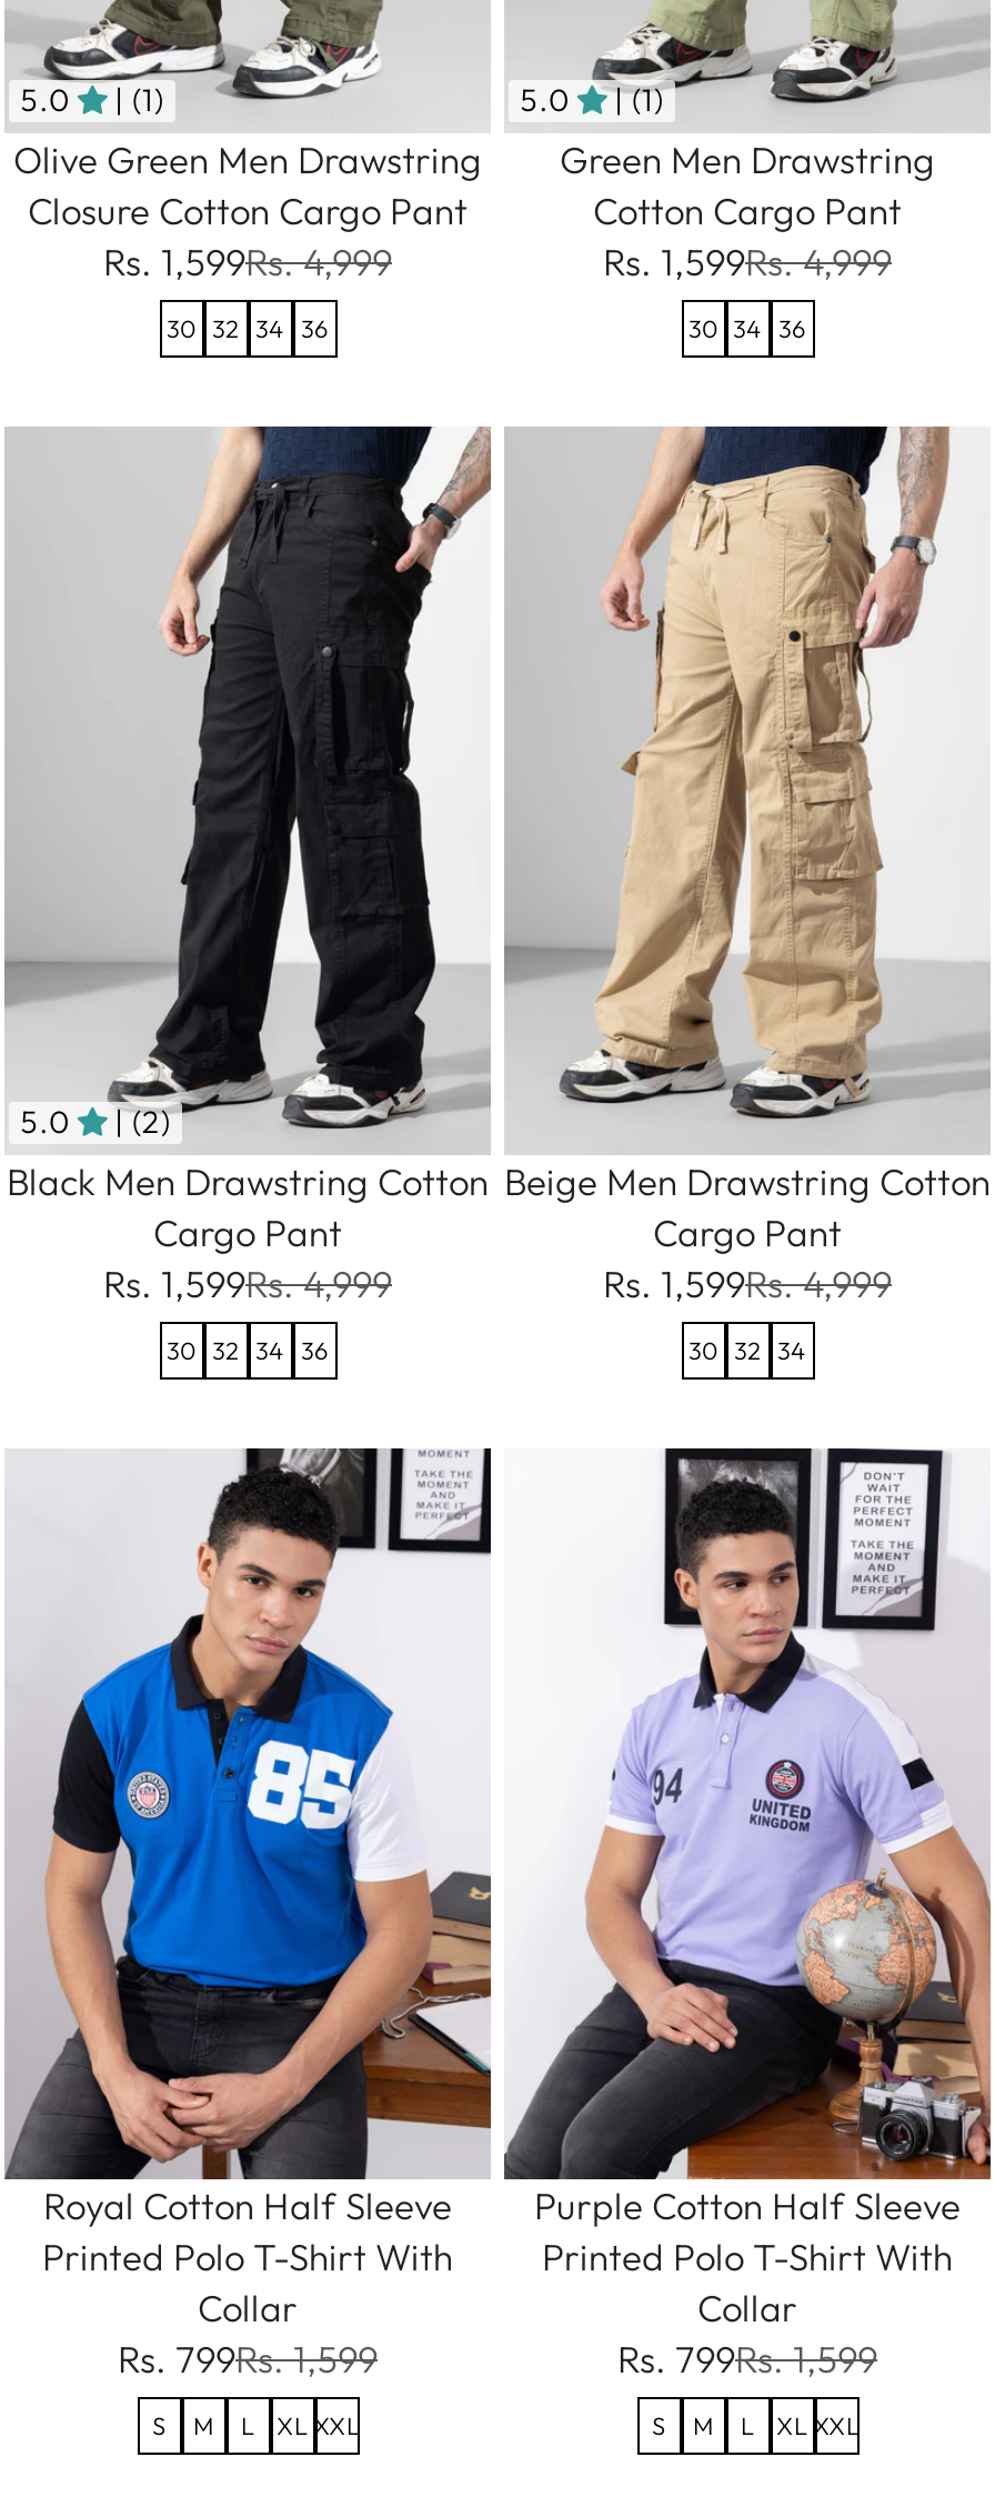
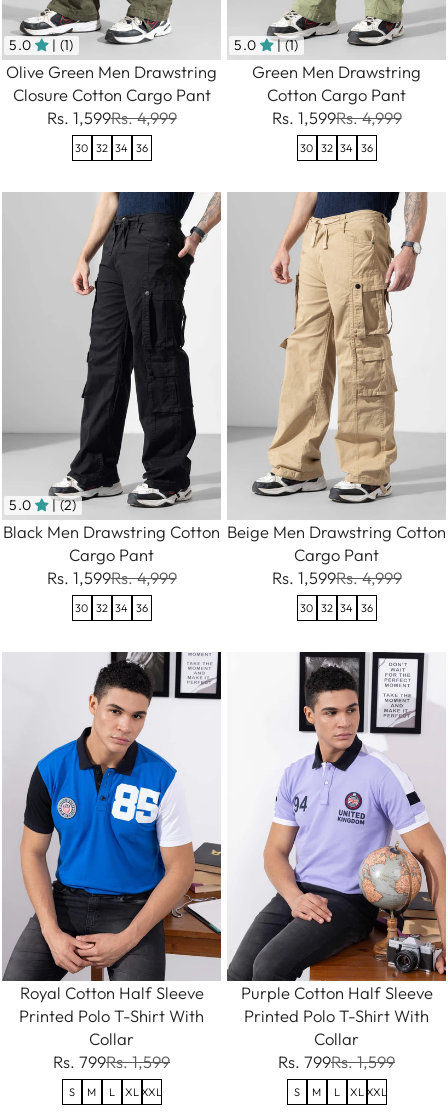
- 30 34 36
+ 30 32 34 36

- 30 32 34
+ 30 32 34 36
